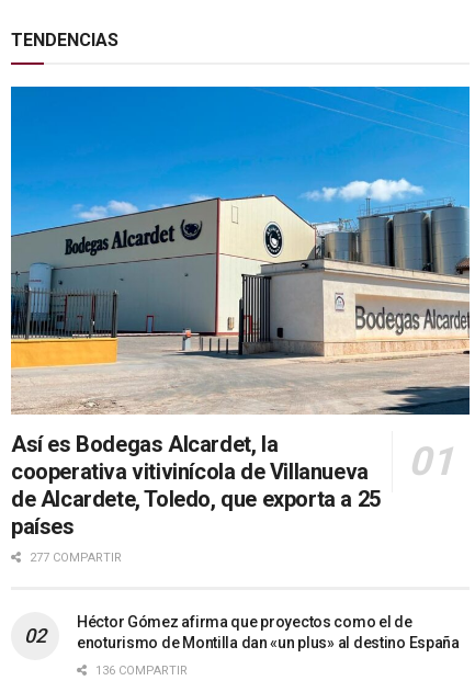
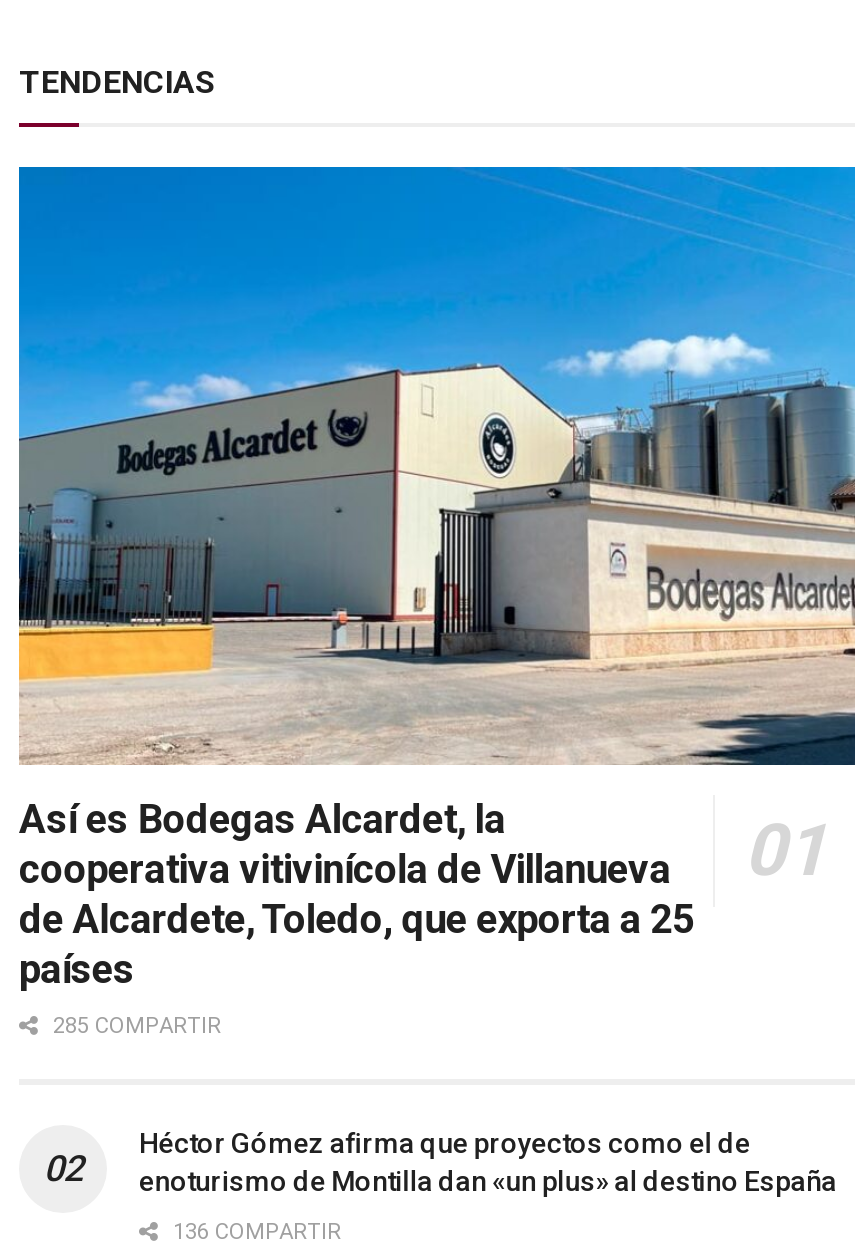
- 277 COMPARTIR
+ 285 COMPARTIR
